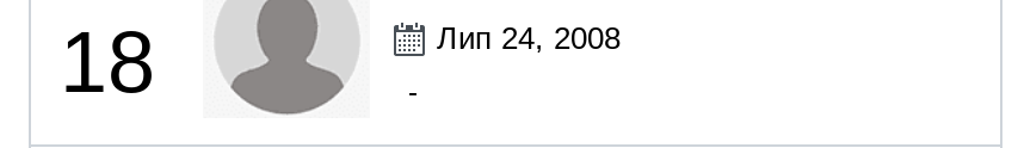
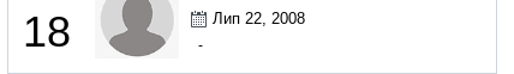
- Лип 24, 2008
+ Лип 22, 2008
